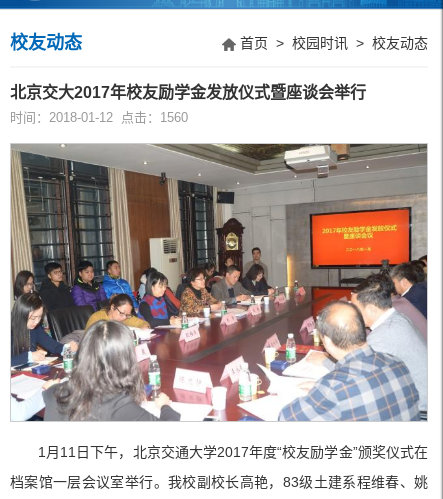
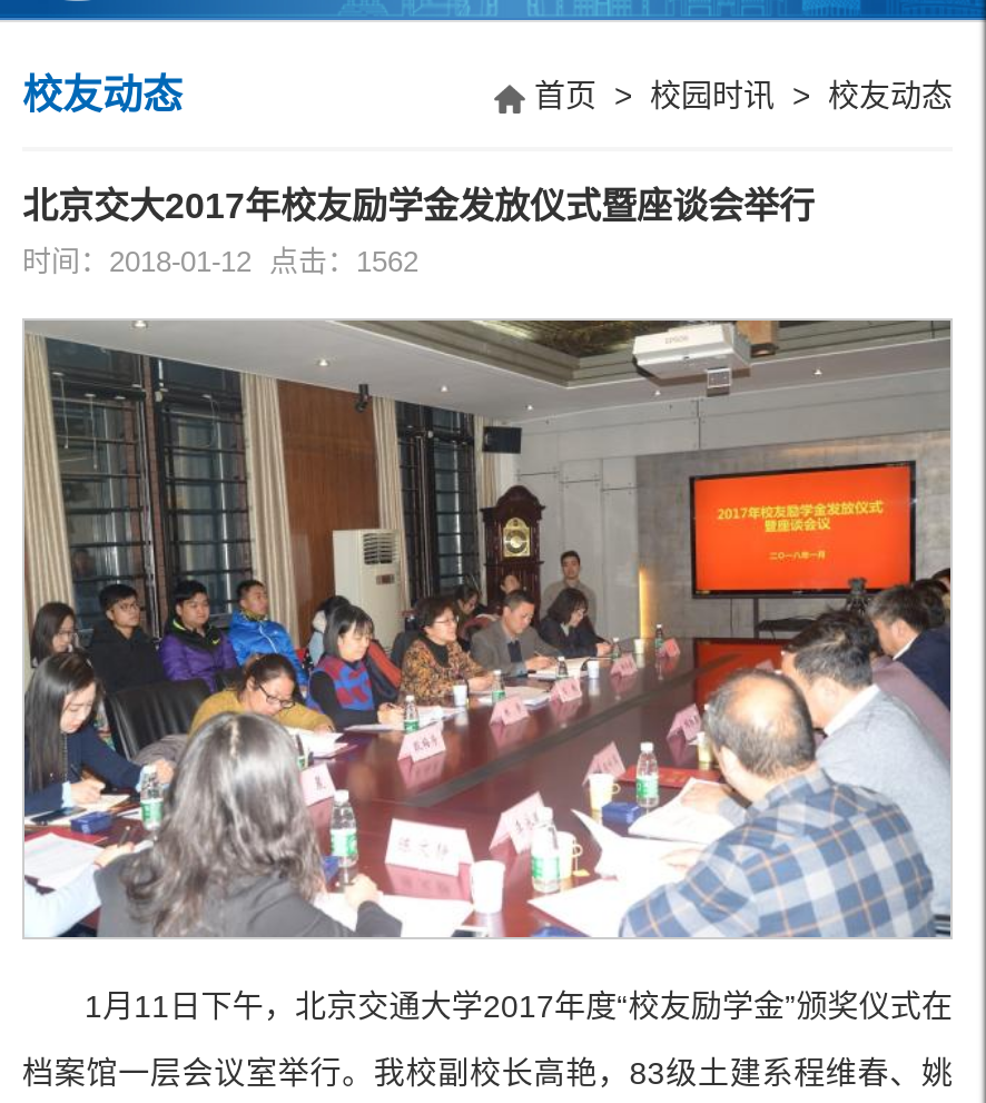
- 时间：2018-01-12 点击：1560
+ 时间：2018-01-12 点击：1562
